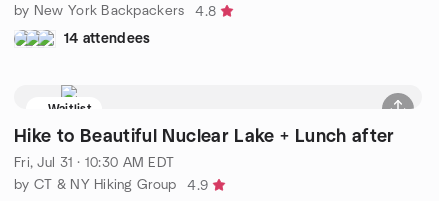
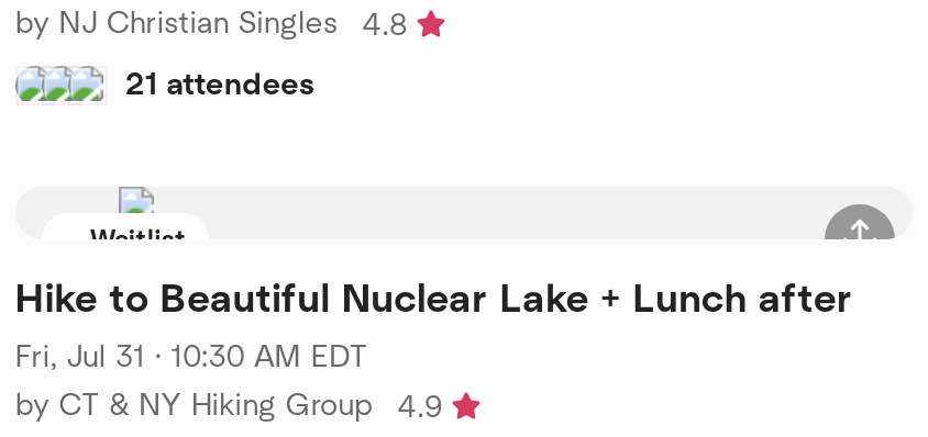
- by New York Backpackers
+ by NJ Christian Singles

- 14 attendees
+ 21 attendees
